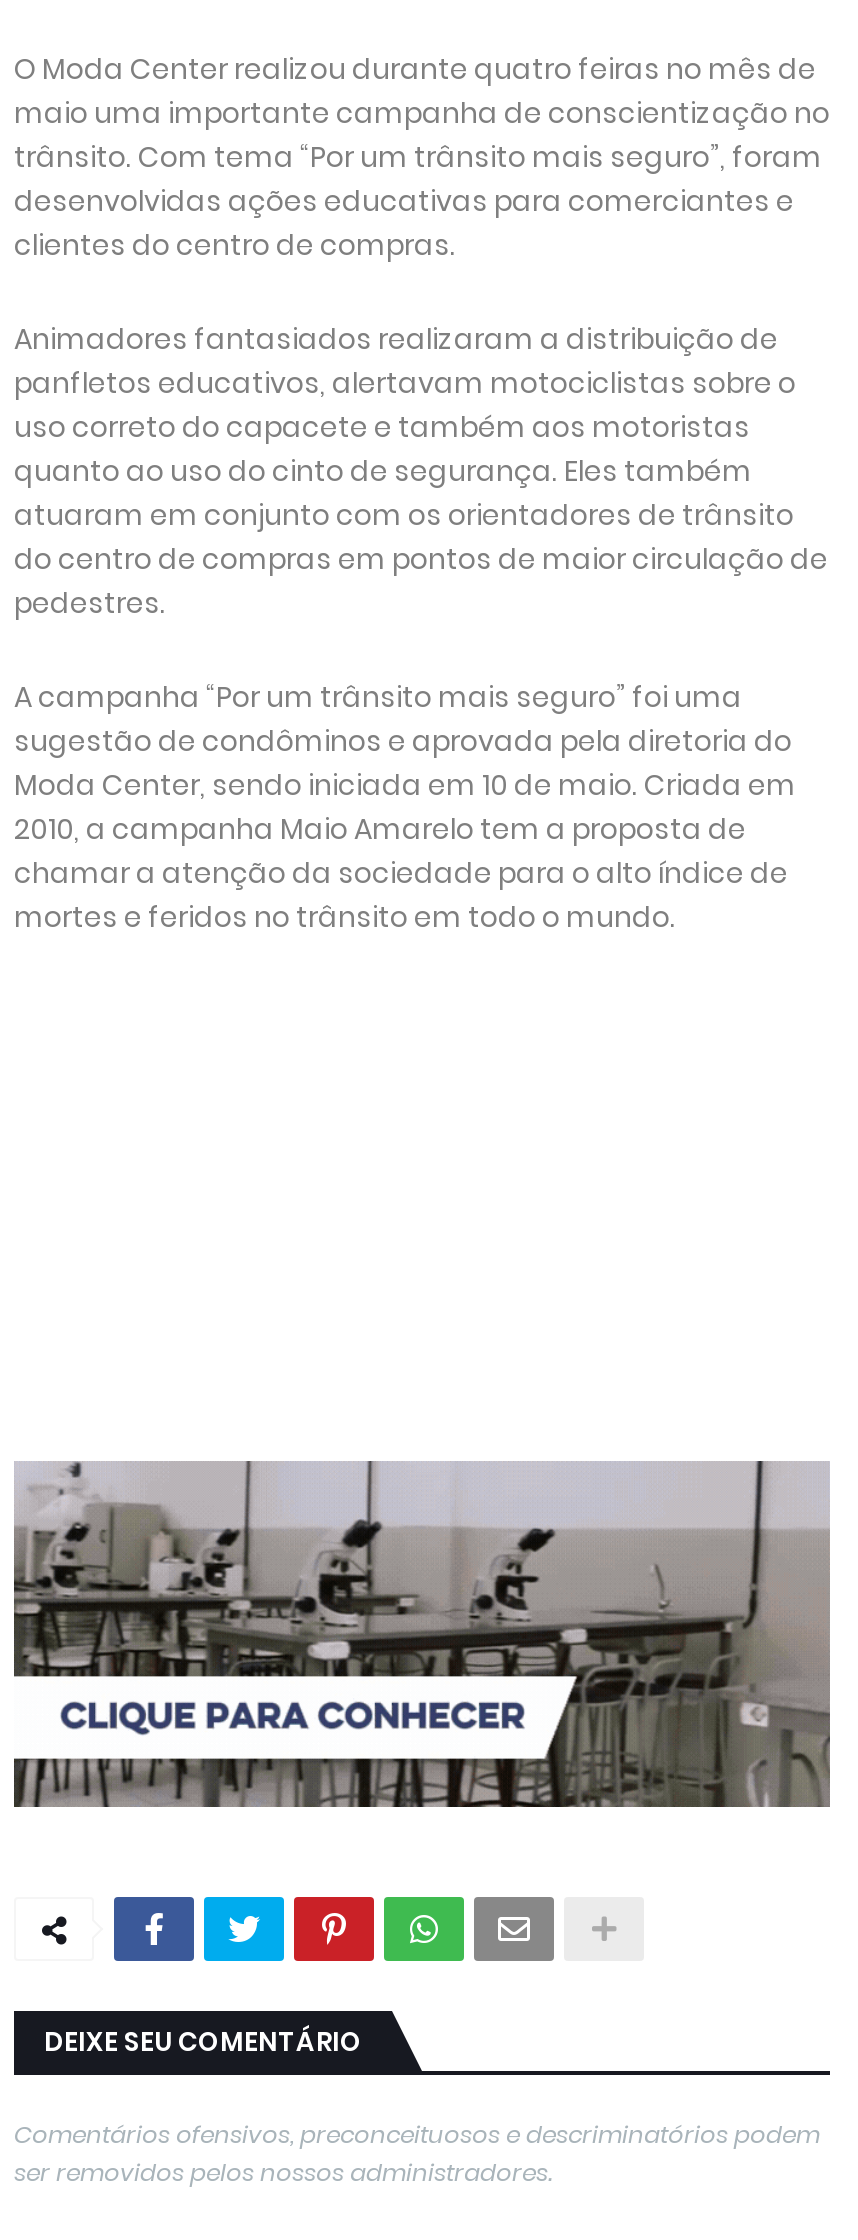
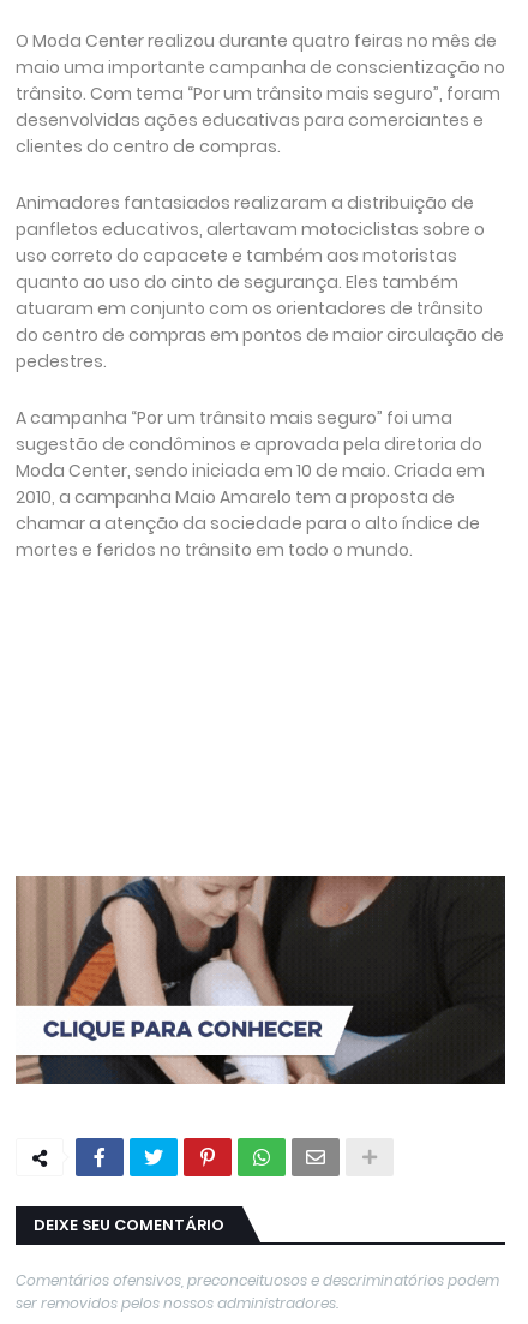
- [image]
+ [image]
